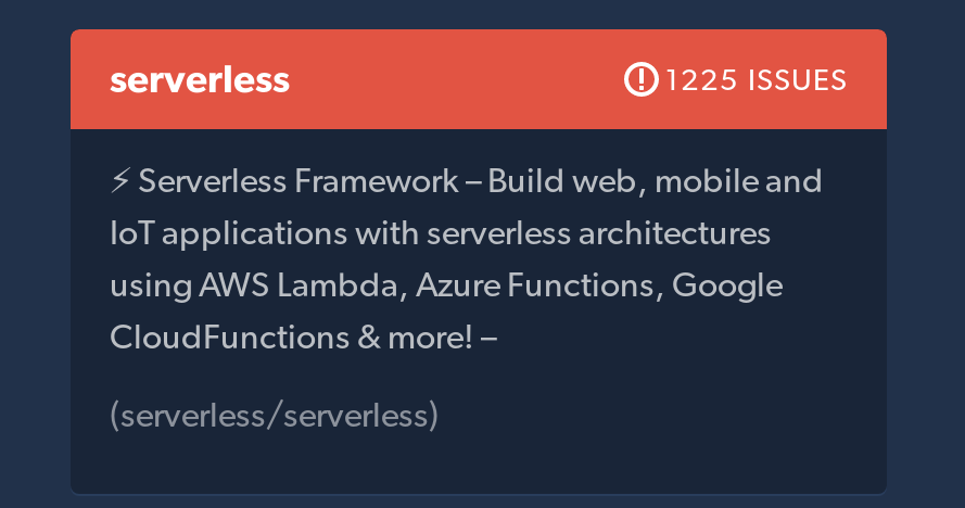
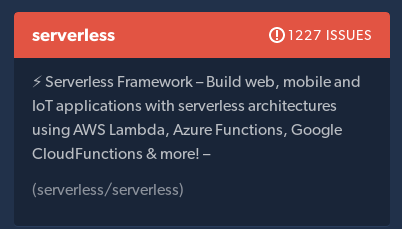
- 1225 ISSUES
+ 1227 ISSUES
